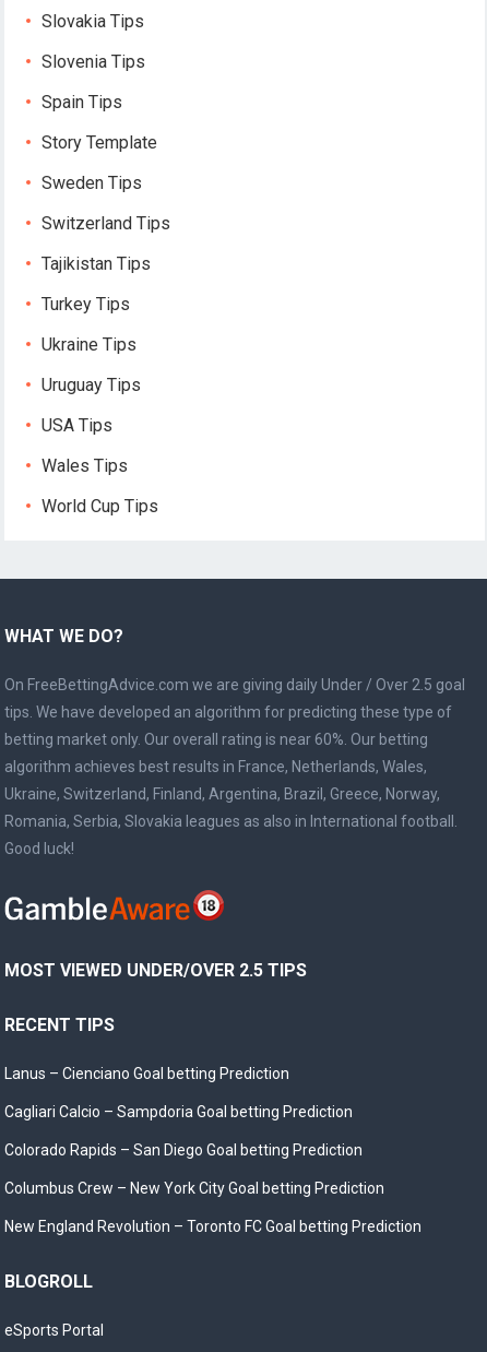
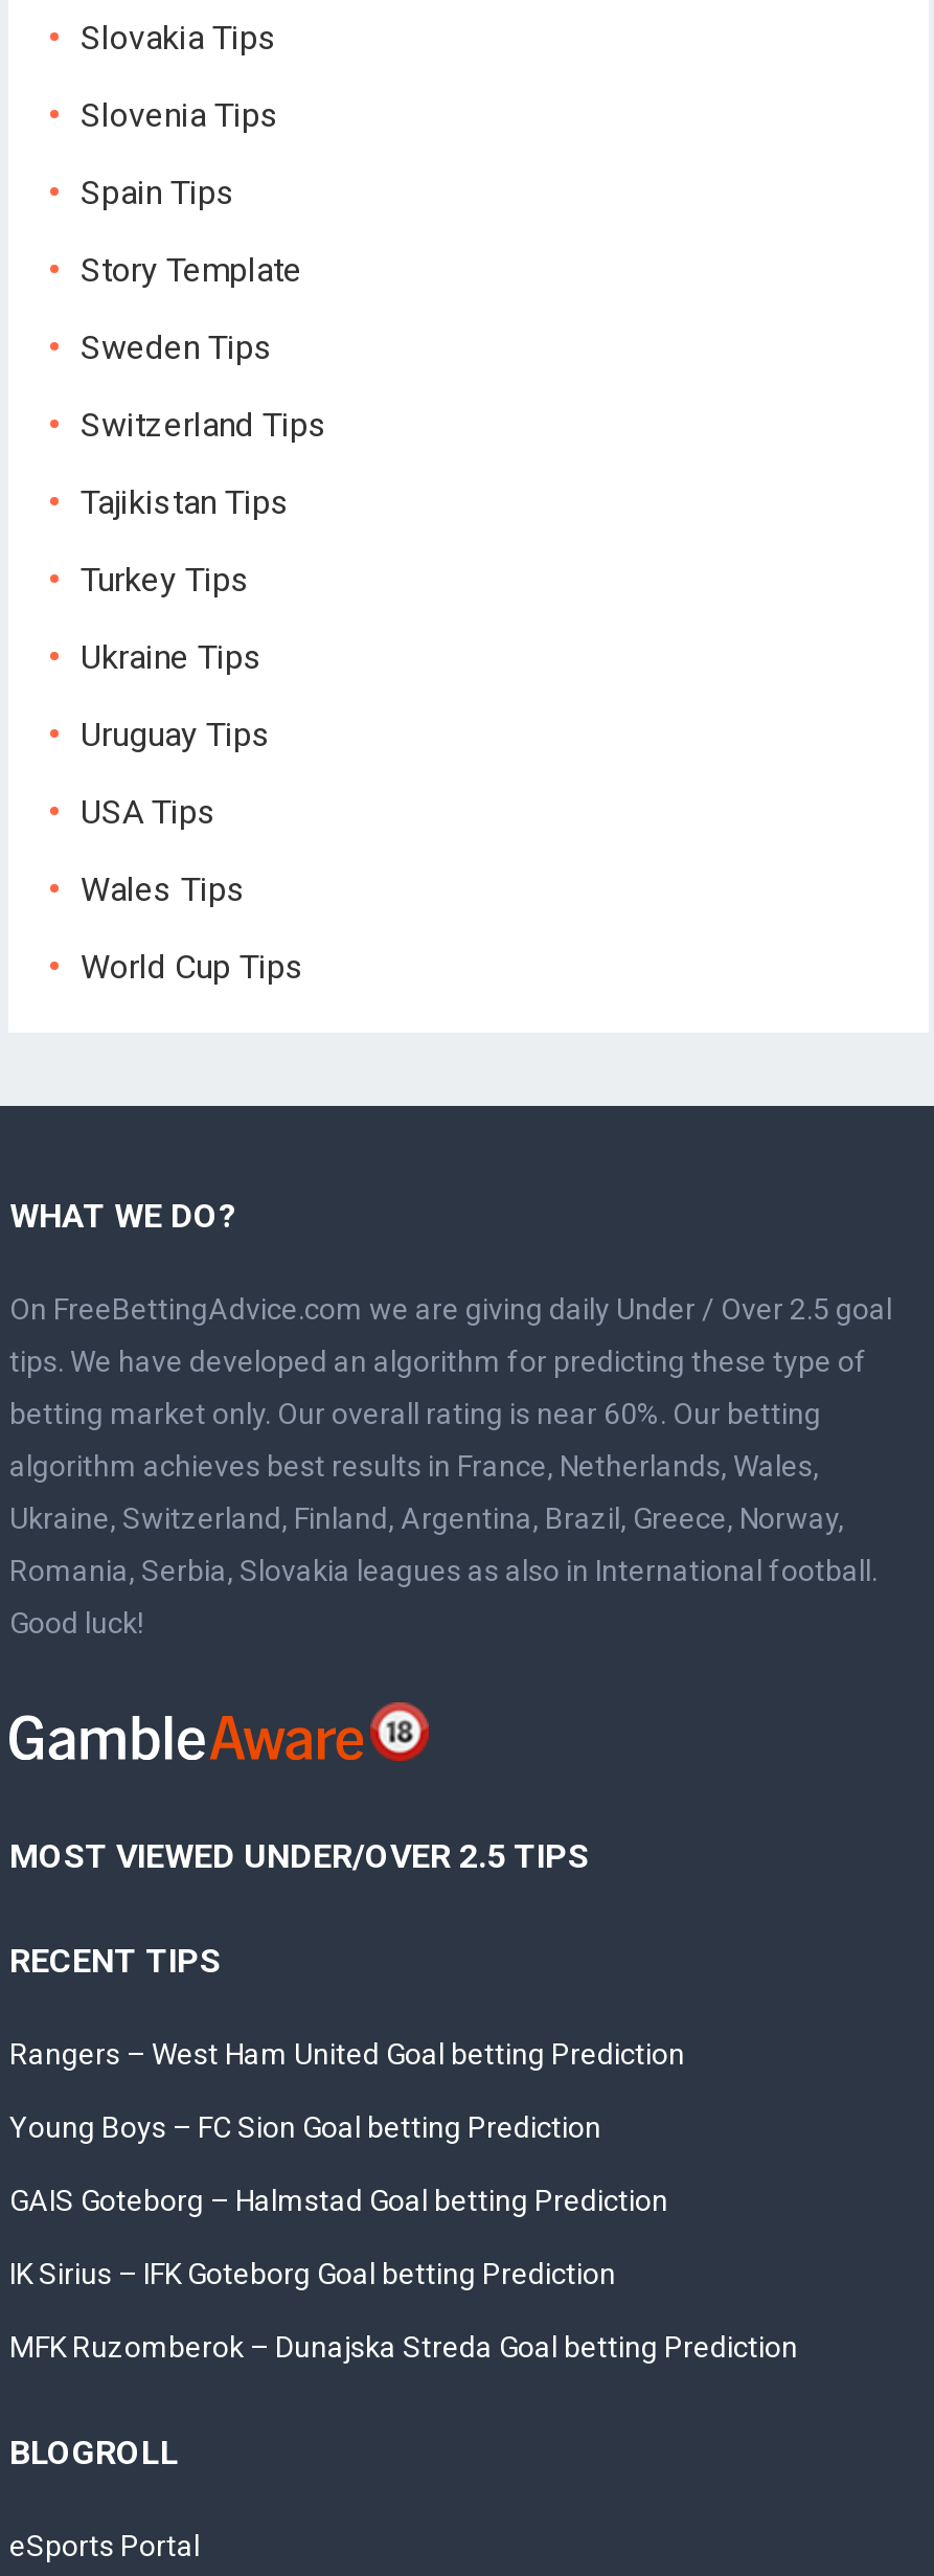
- Lanus – Cienciano Goal betting Prediction
+ Rangers – West Ham United Goal betting Prediction

- Cagliari Calcio – Sampdoria Goal betting Prediction
+ Young Boys – FC Sion Goal betting Prediction

- Colorado Rapids – San Diego Goal betting Prediction
+ GAIS Goteborg – Halmstad Goal betting Prediction

- Columbus Crew – New York City Goal betting Prediction
+ IK Sirius – IFK Goteborg Goal betting Prediction

- New England Revolution – Toronto FC Goal betting Prediction
+ MFK Ruzomberok – Dunajska Streda Goal betting Prediction
